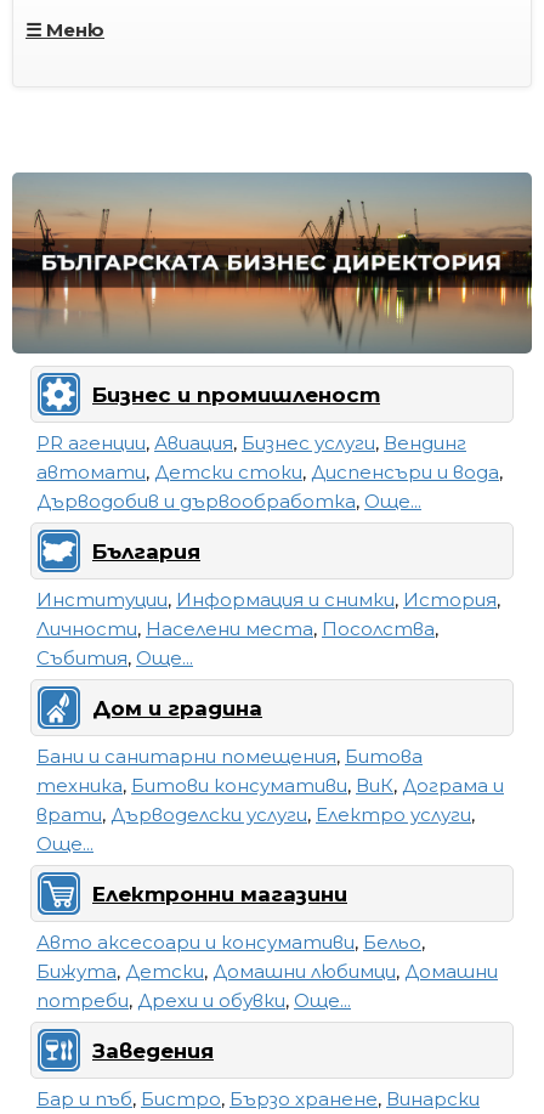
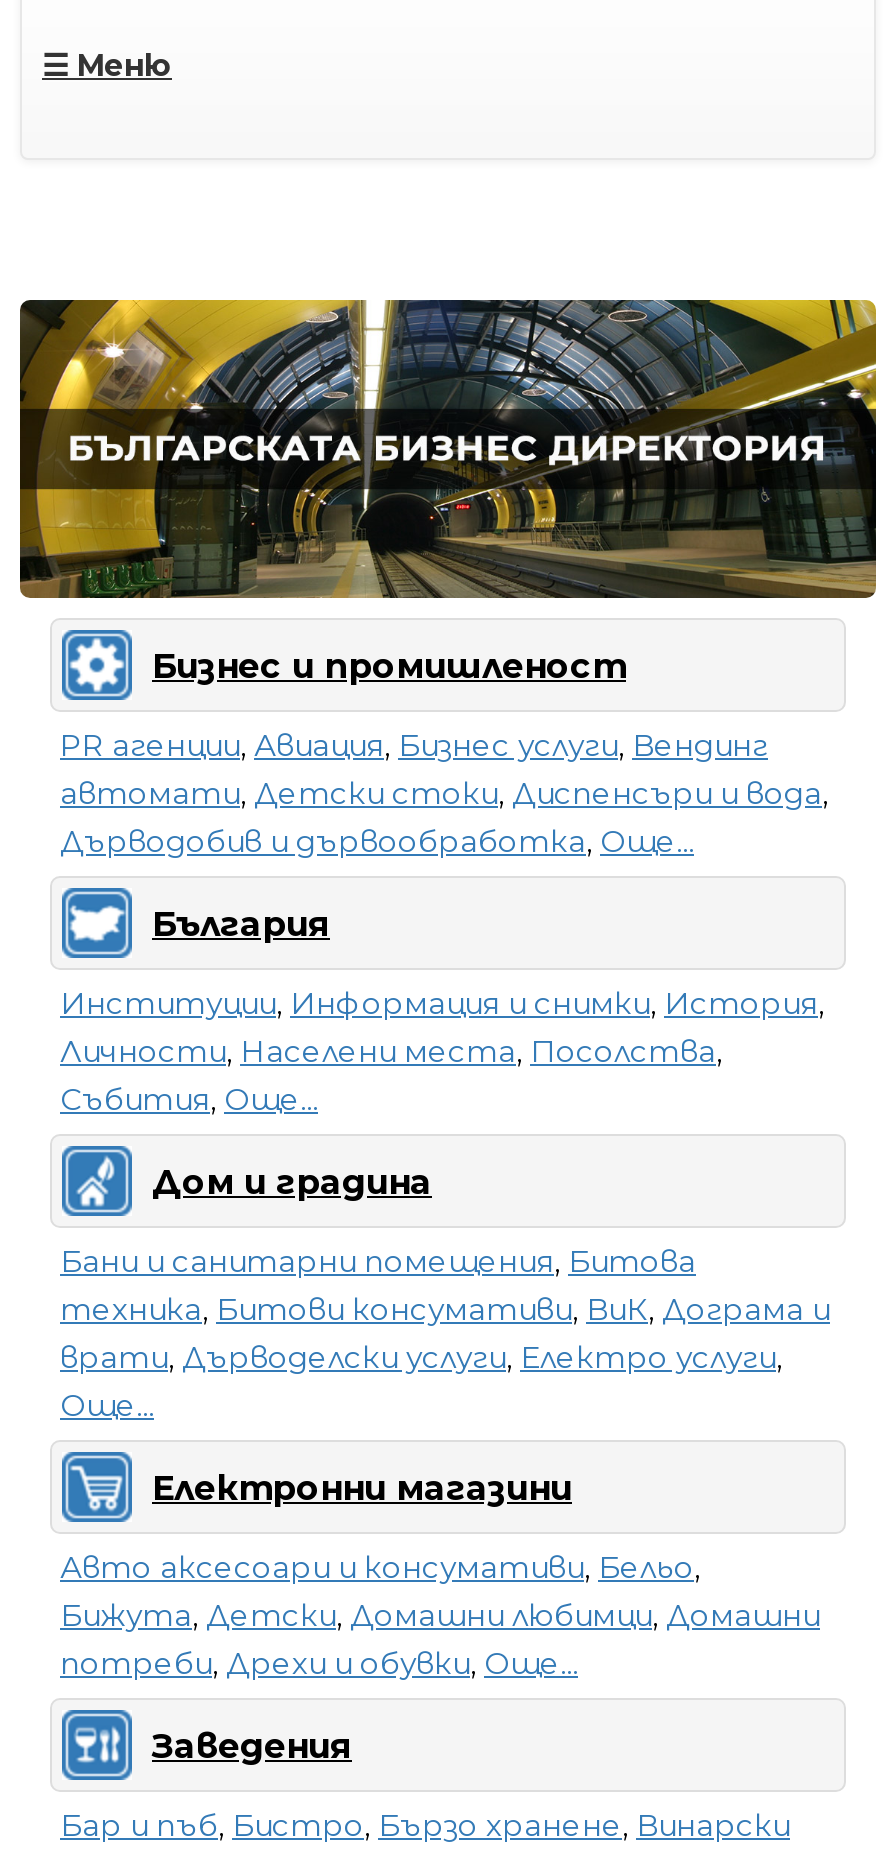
- [image]
+ [image]
